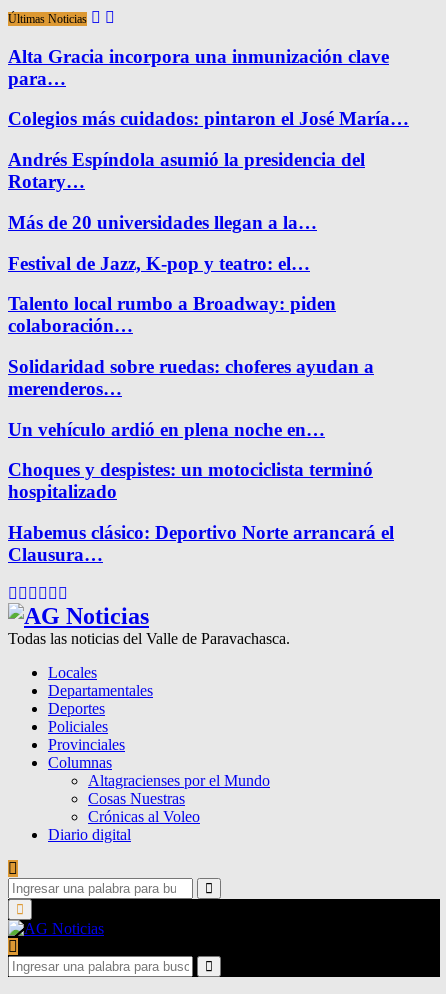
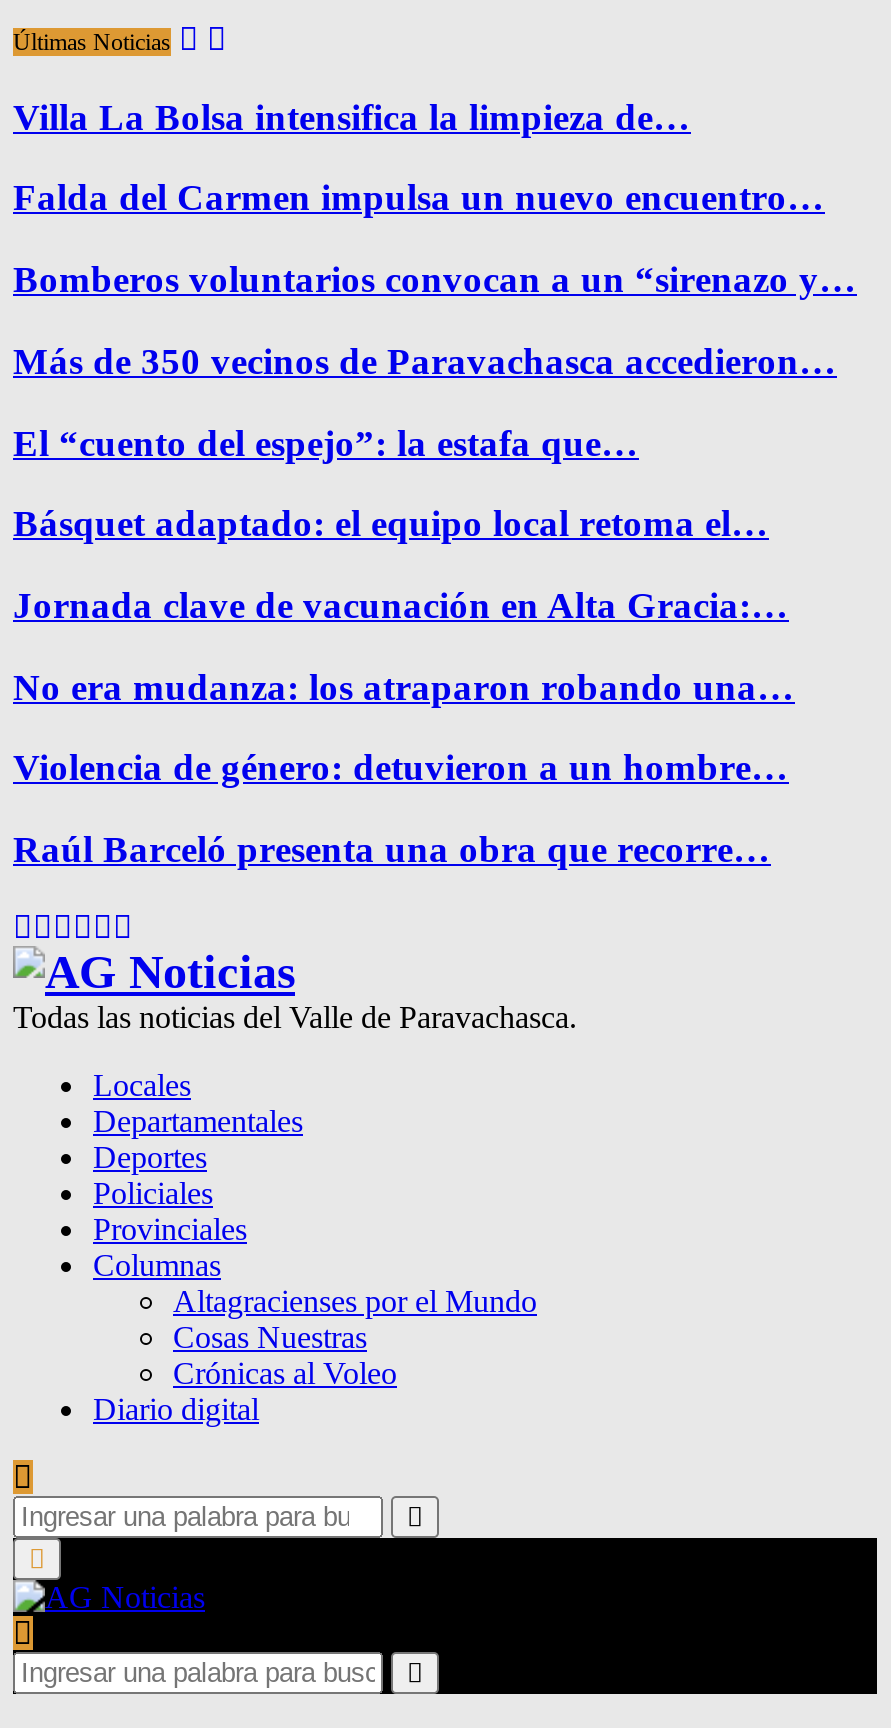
- Alta Gracia incorpora una inmunización clave
- para…
+ Villa La Bolsa intensifica la limpieza de…

- Colegios más cuidados: pintaron el José María…
+ Falda del Carmen impulsa un nuevo encuentro…

- Andrés Espíndola asumió la presidencia del
- Rotary…
+ Bomberos voluntarios convocan a un “sirenazo y…

- Más de 20 universidades llegan a la…
+ Más de 350 vecinos de Paravachasca accedieron…

- Festival de Jazz, K-pop y teatro: el…
+ El “cuento del espejo”: la estafa que…

- Talento local rumbo a Broadway: piden
- colaboración…
+ Básquet adaptado: el equipo local retoma el…

- Solidaridad sobre ruedas: choferes ayudan a
- merenderos…
+ Jornada clave de vacunación en Alta Gracia:…

- Un vehículo ardió en plena noche en…
+ No era mudanza: los atraparon robando una…

- Choques y despistes: un motociclista terminó
- hospitalizado
+ Violencia de género: detuvieron a un hombre…

- Habemus clásico: Deportivo Norte arrancará el
- Clausura…
+ Raúl Barceló presenta una obra que recorre…
